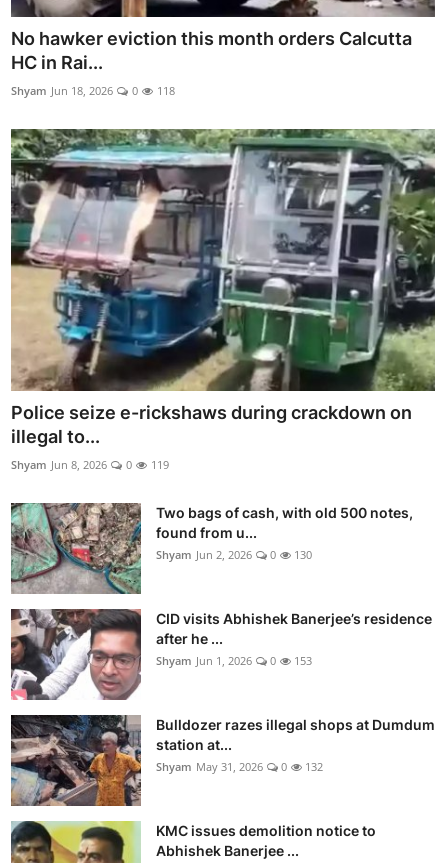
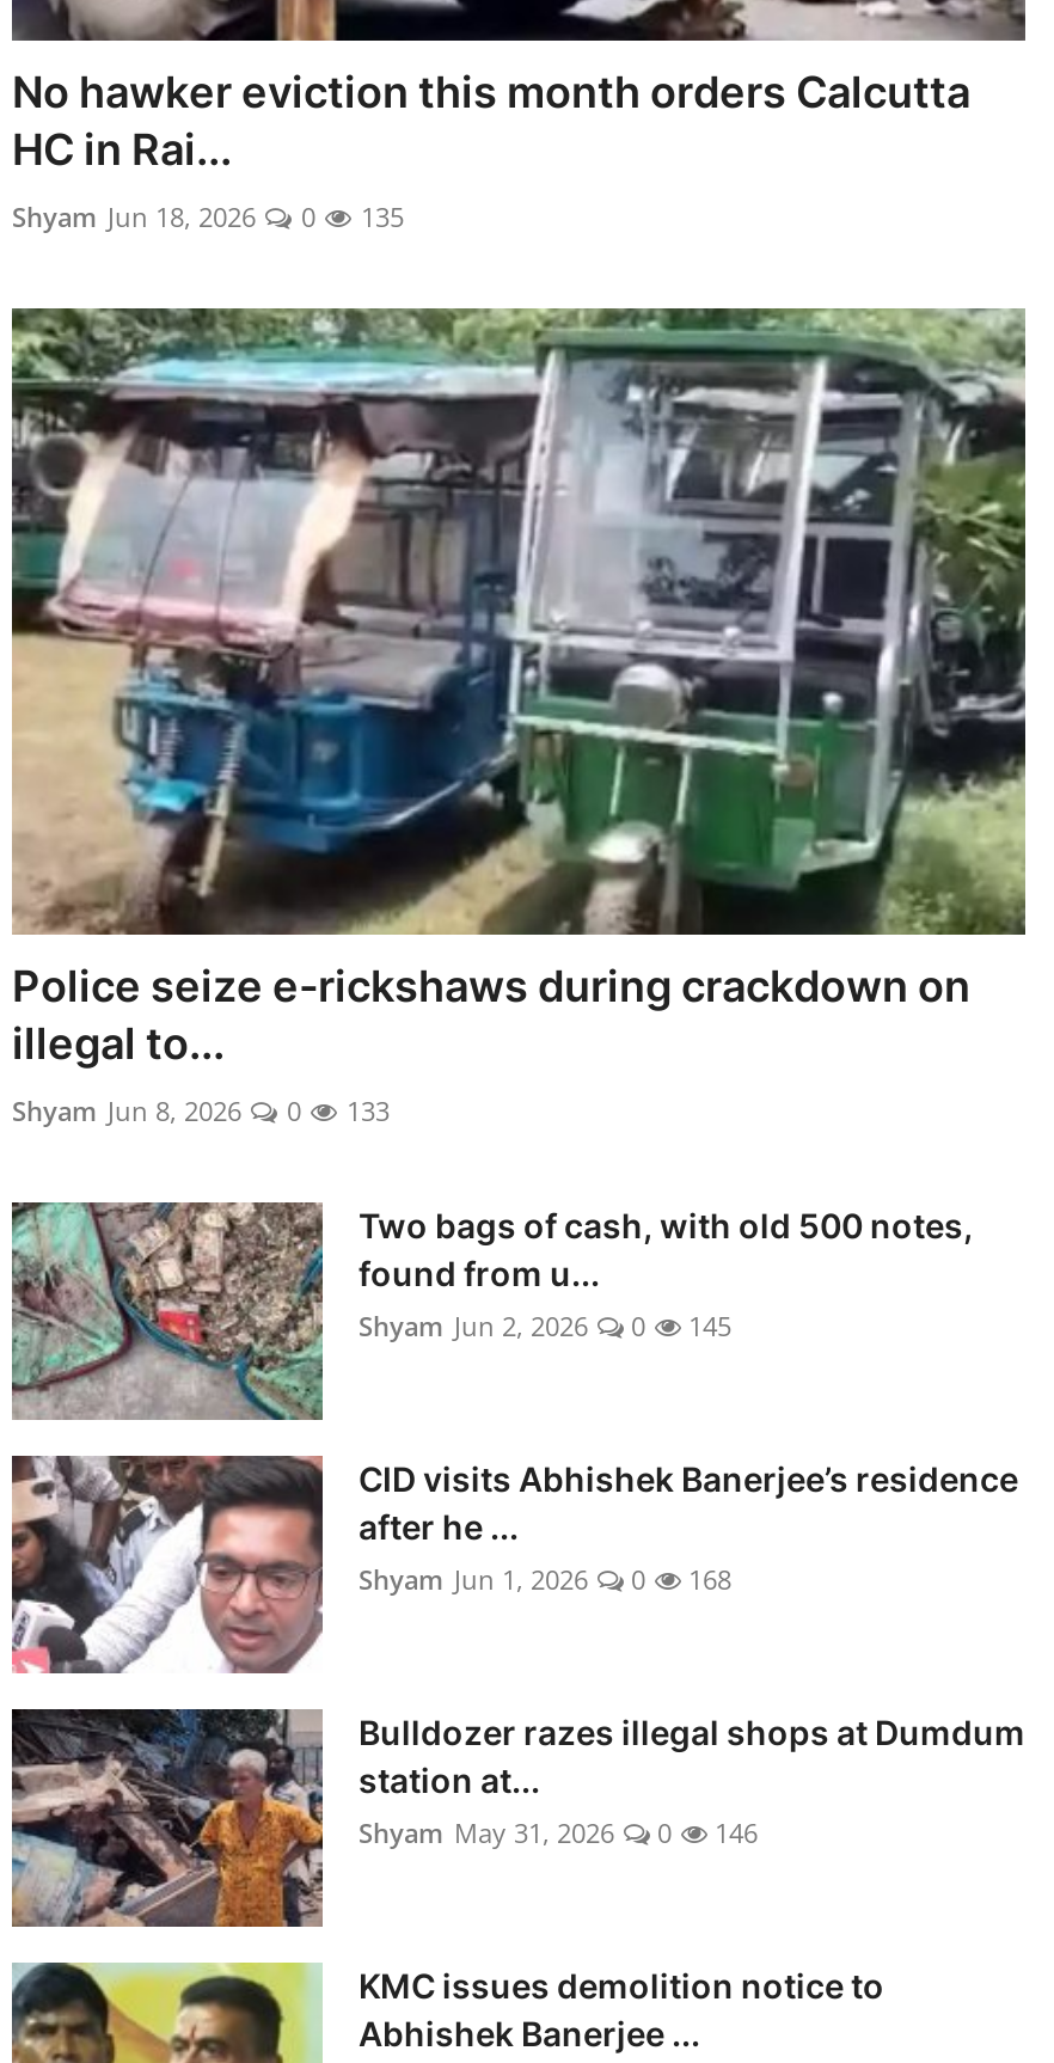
- Shyam Jun 18, 2026 0 118
+ Shyam Jun 18, 2026 0 135

- Shyam Jun 8, 2026 0 119
+ Shyam Jun 8, 2026 0 133

- Shyam Jun 2, 2026 0 130
+ Shyam Jun 2, 2026 0 145

- Shyam Jun 1, 2026 0 153
+ Shyam Jun 1, 2026 0 168

- Shyam May 31, 2026 0 132
+ Shyam May 31, 2026 0 146
